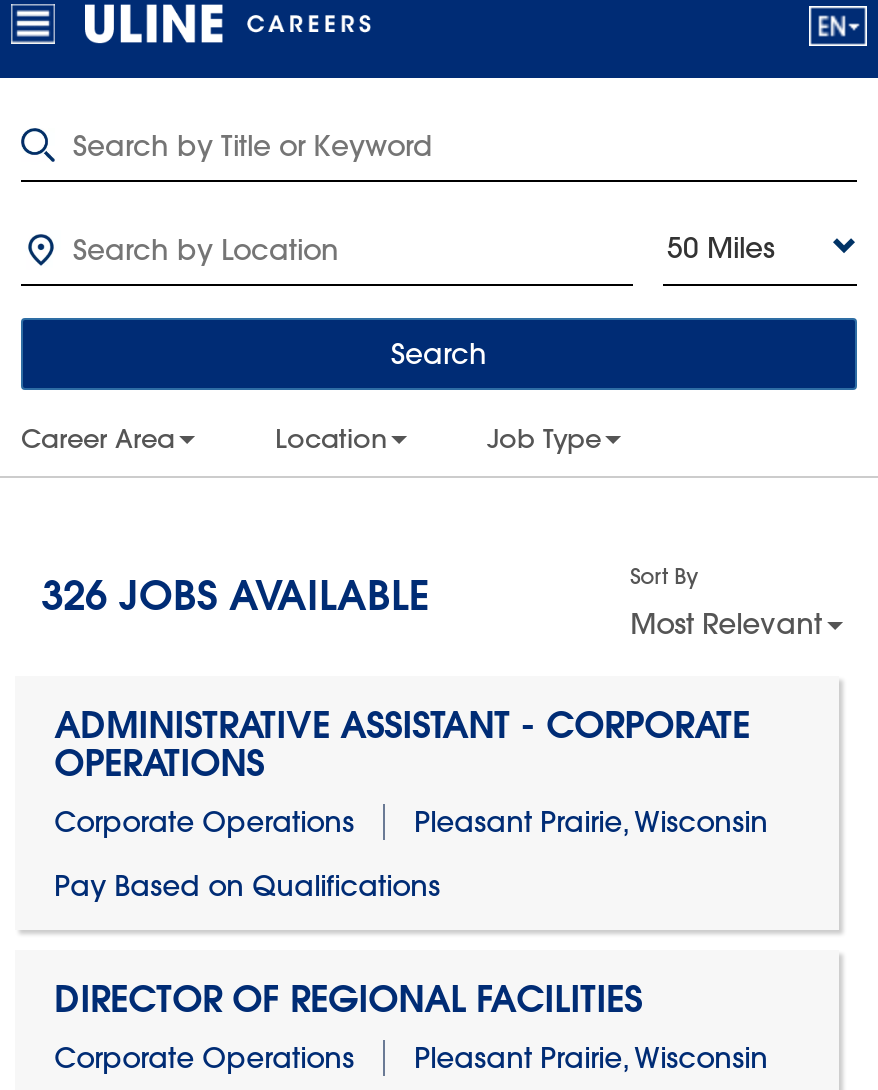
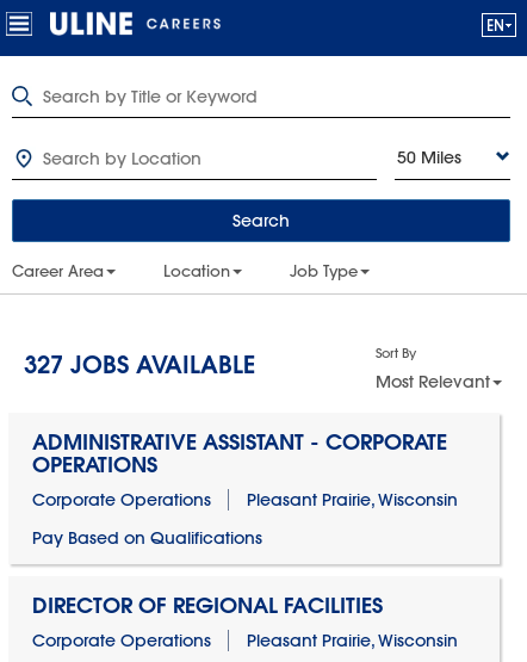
- 326 JOBS AVAILABLE
+ 327 JOBS AVAILABLE
